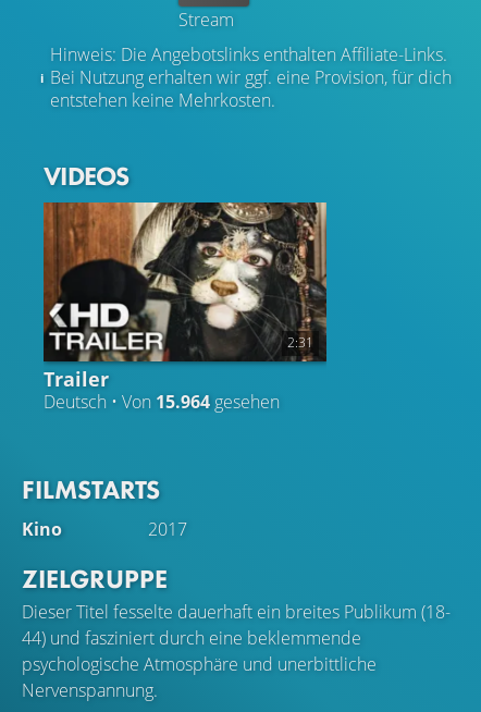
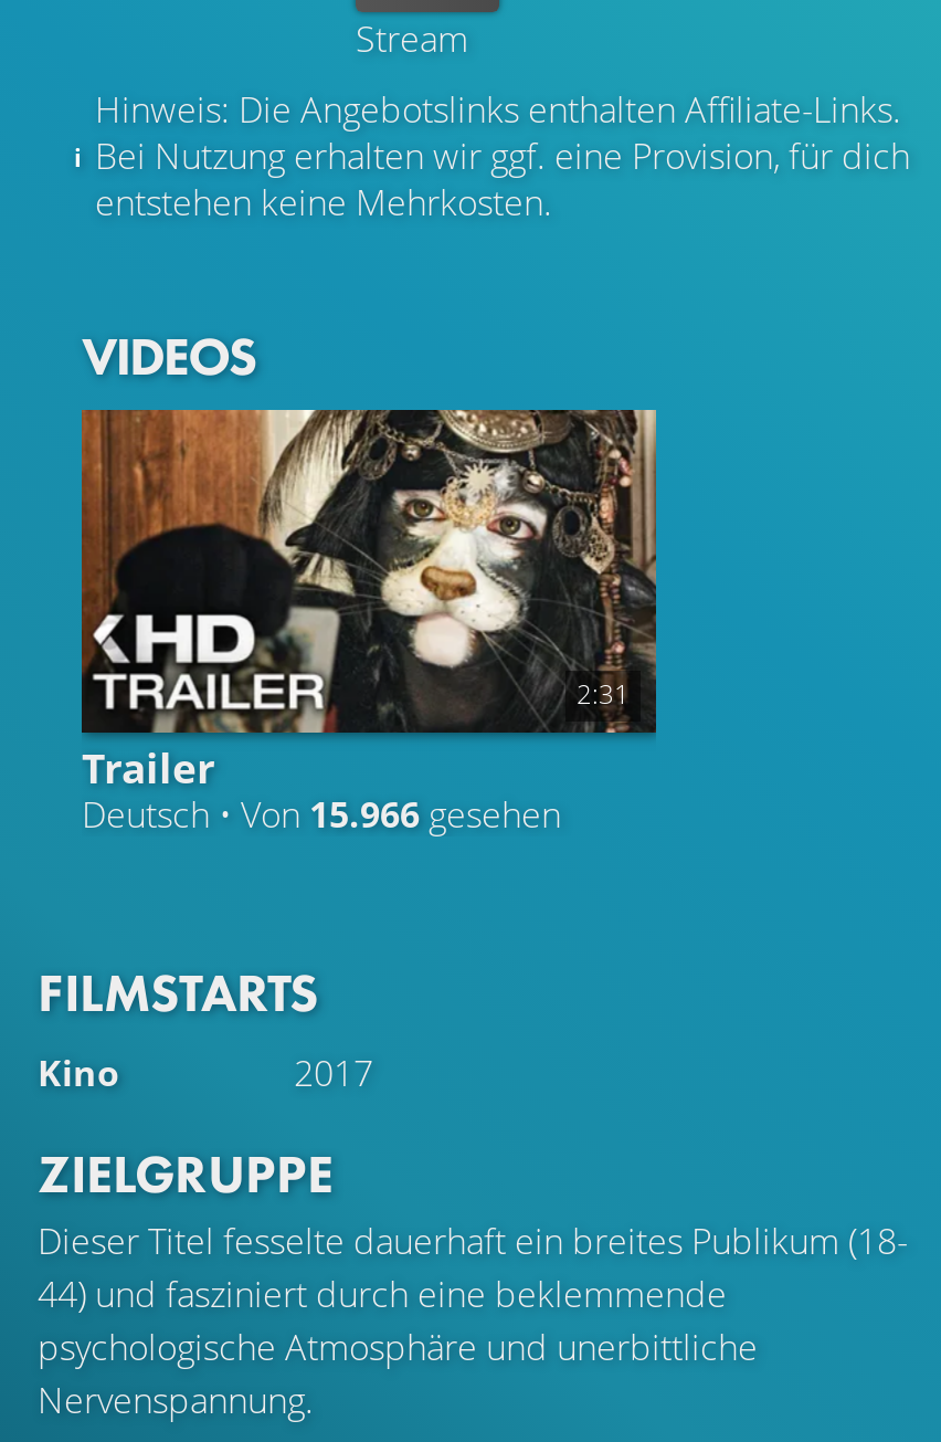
- Deutsch • Von 15.964 gesehen
+ Deutsch • Von 15.966 gesehen
